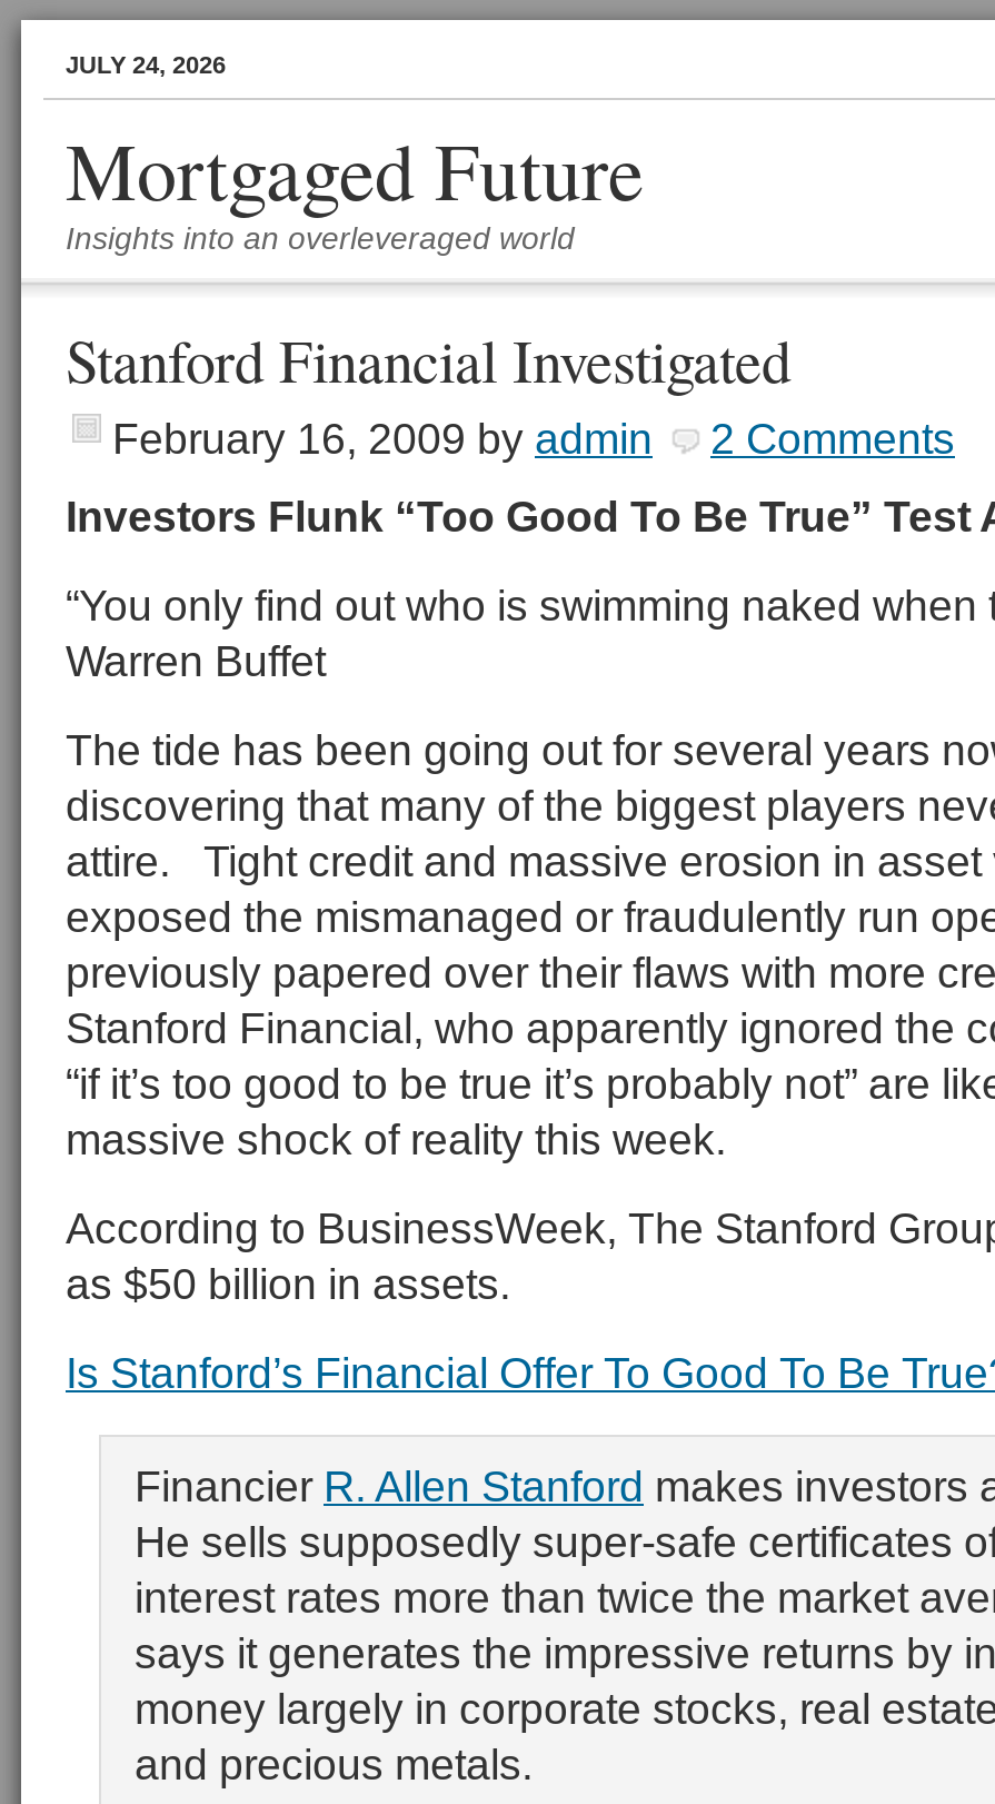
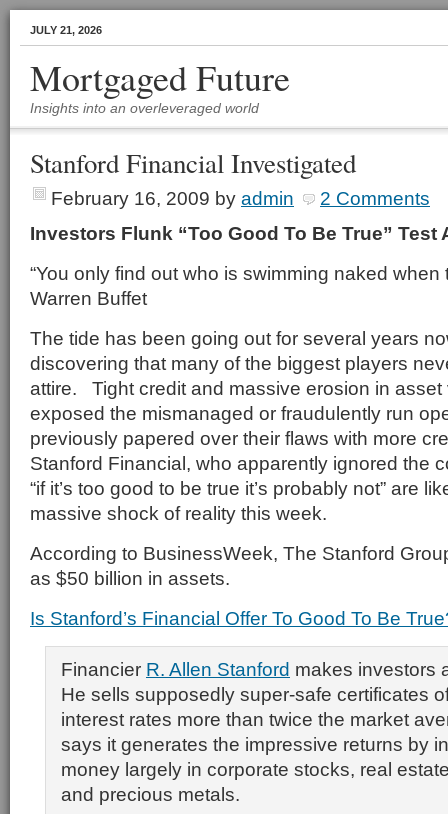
- JULY 24, 2026
+ JULY 21, 2026
